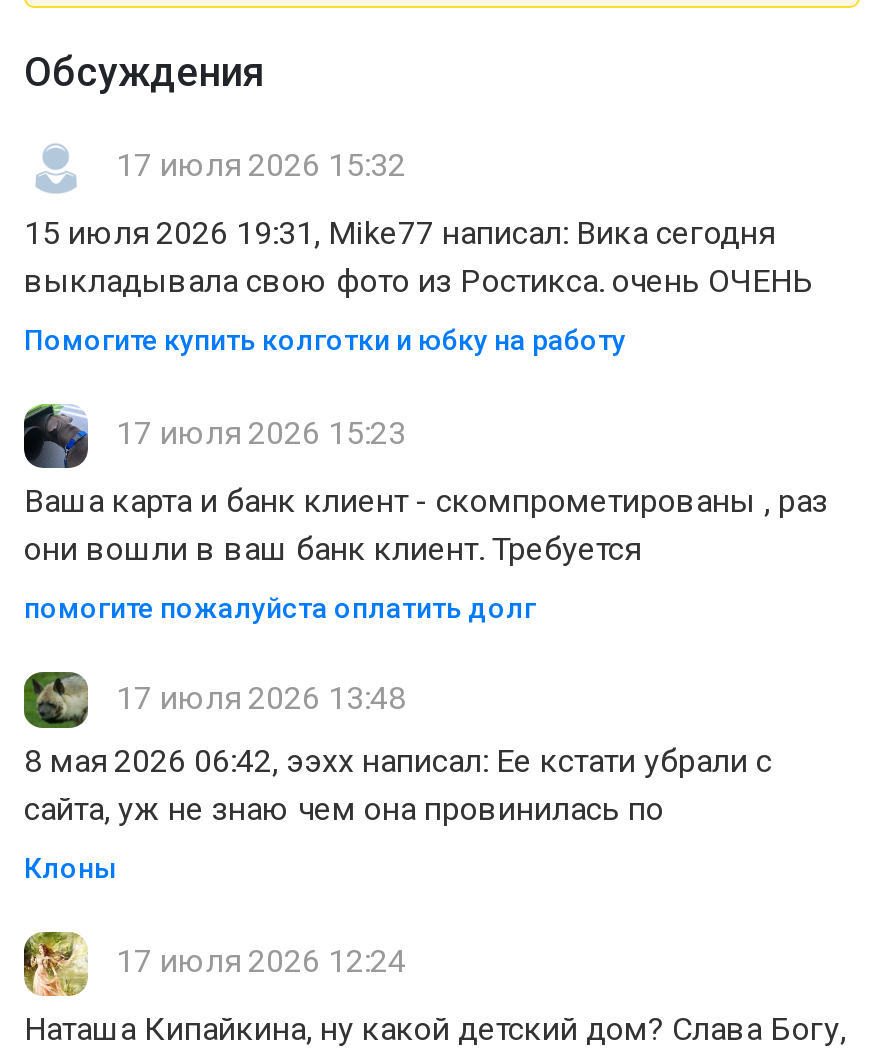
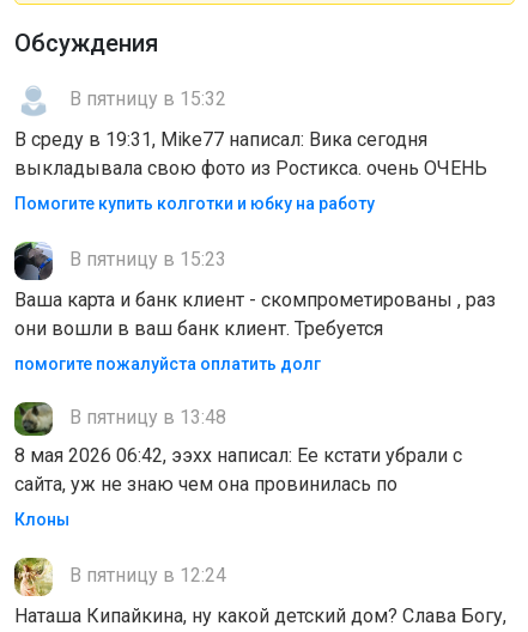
- 17 июля 2026 15:32
+ В пятницу в 15:32

- 15 июля 2026 19:31, Mike77 написал: Вика сегодня
+ В среду в 19:31, Mike77 написал: Вика сегодня

- 17 июля 2026 15:23
+ В пятницу в 15:23

- 17 июля 2026 13:48
+ В пятницу в 13:48

- 17 июля 2026 12:24
+ В пятницу в 12:24
